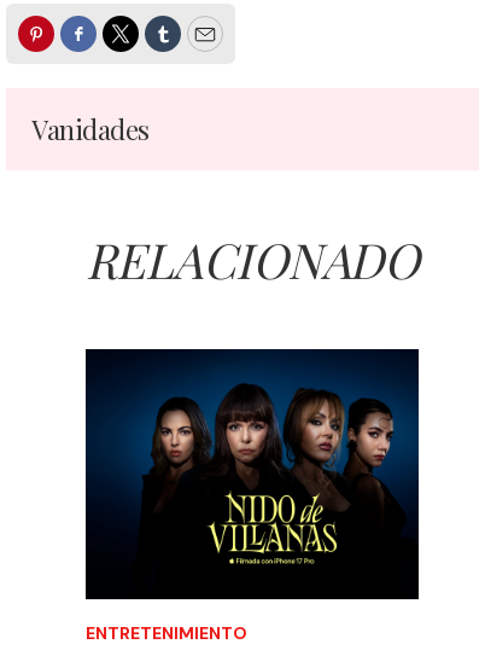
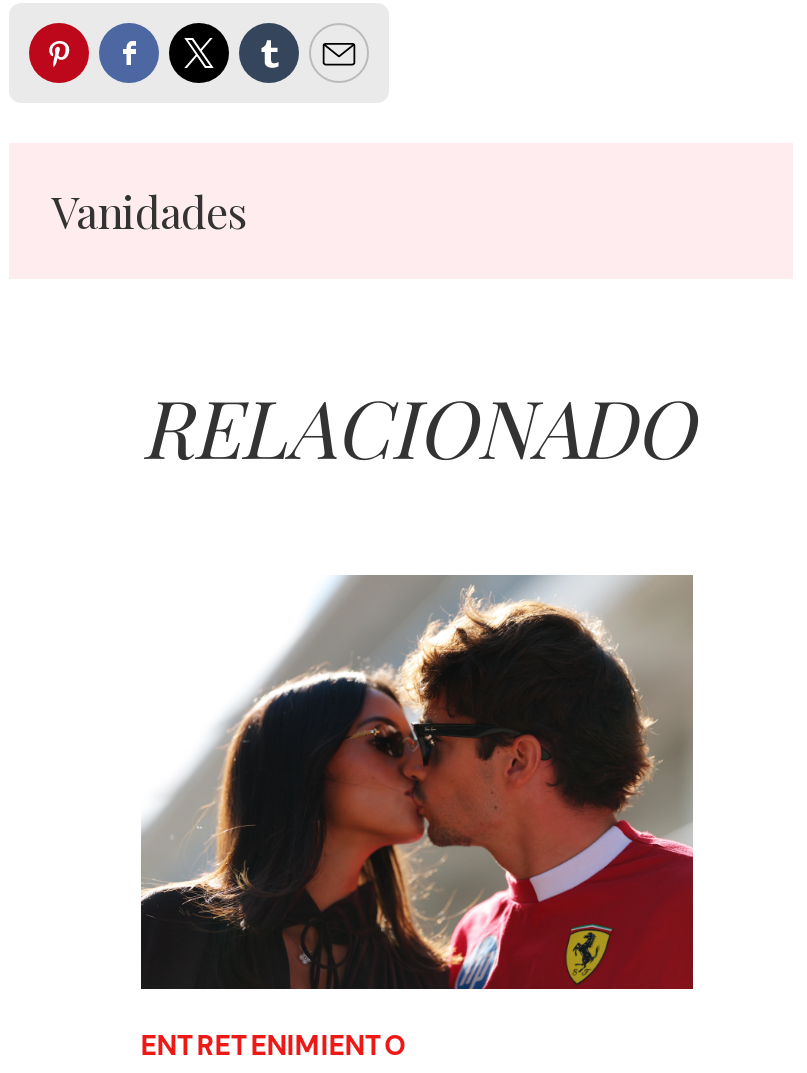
- [image]
+ [image]
